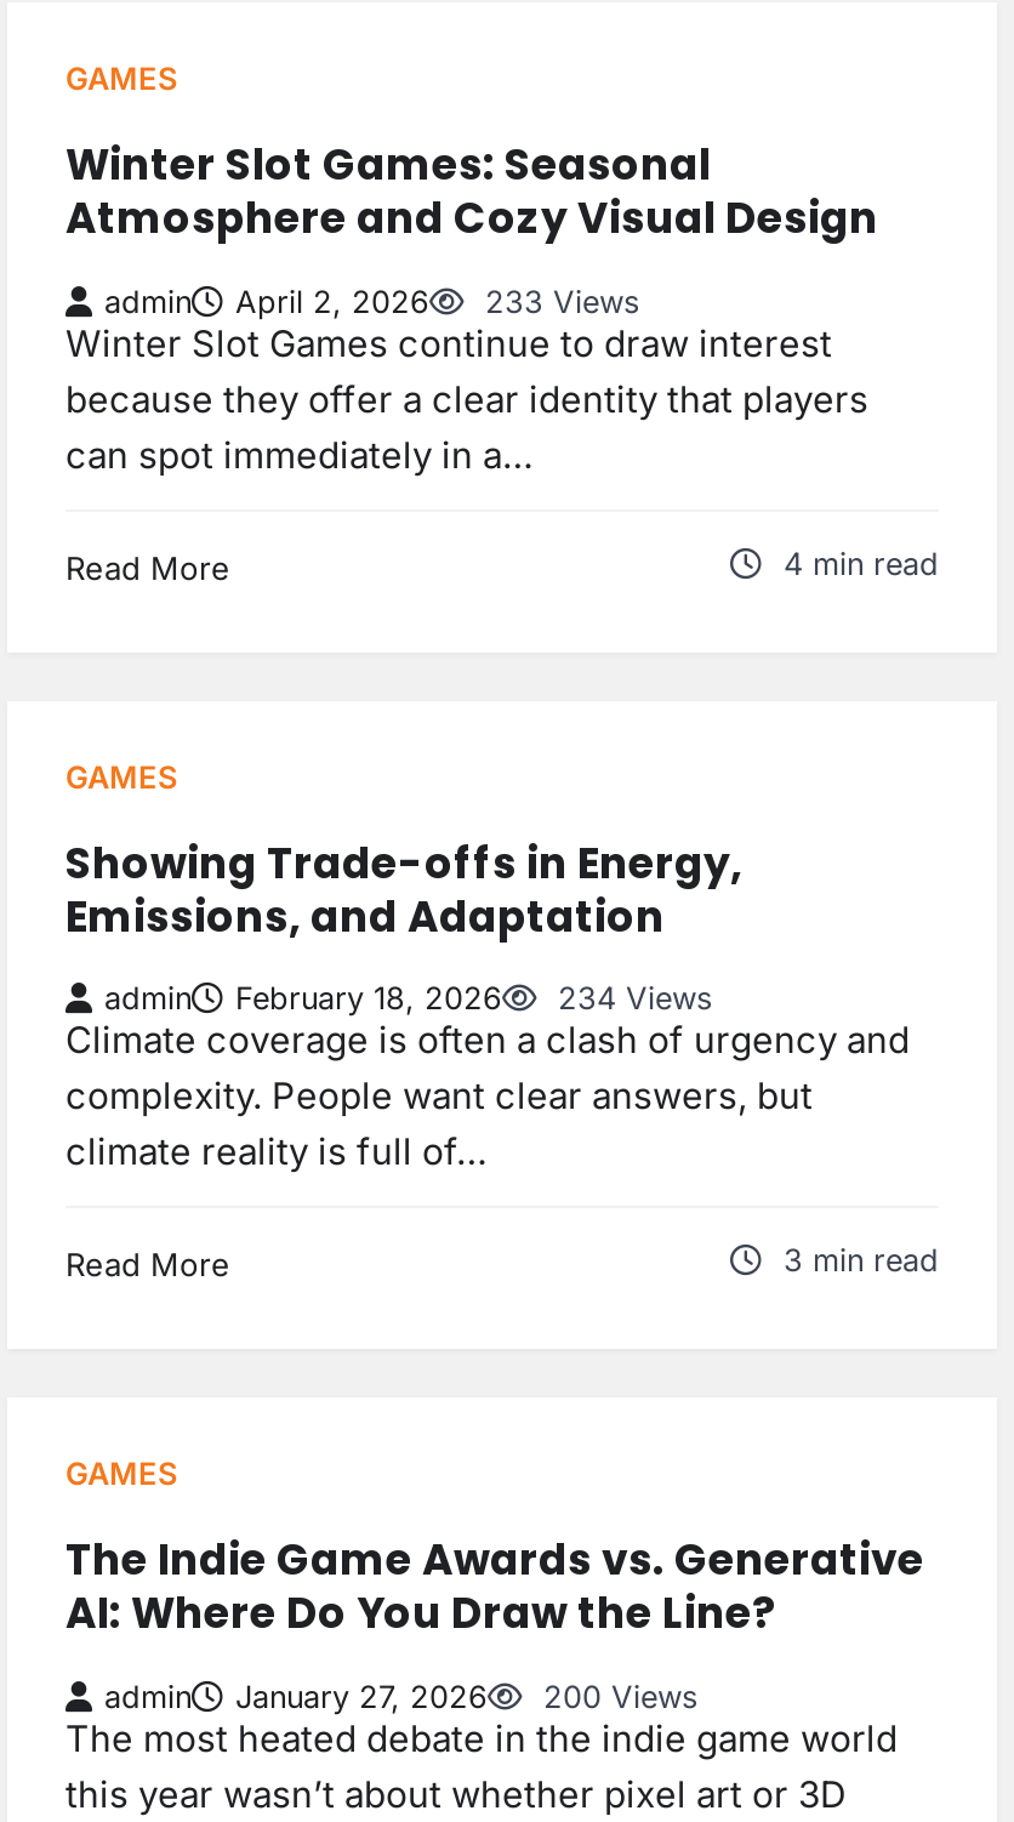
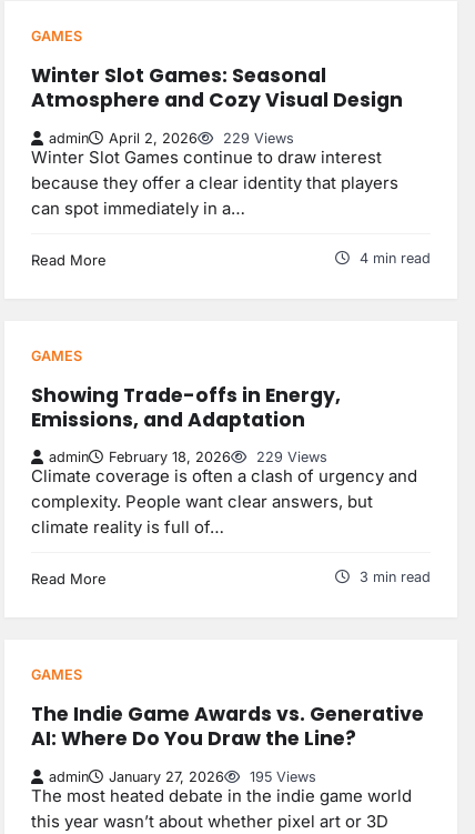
- admin April 2, 2026 233 Views
+ admin April 2, 2026 229 Views

- admin February 18, 2026 234 Views
+ admin February 18, 2026 229 Views

- admin January 27, 2026 200 Views
+ admin January 27, 2026 195 Views
